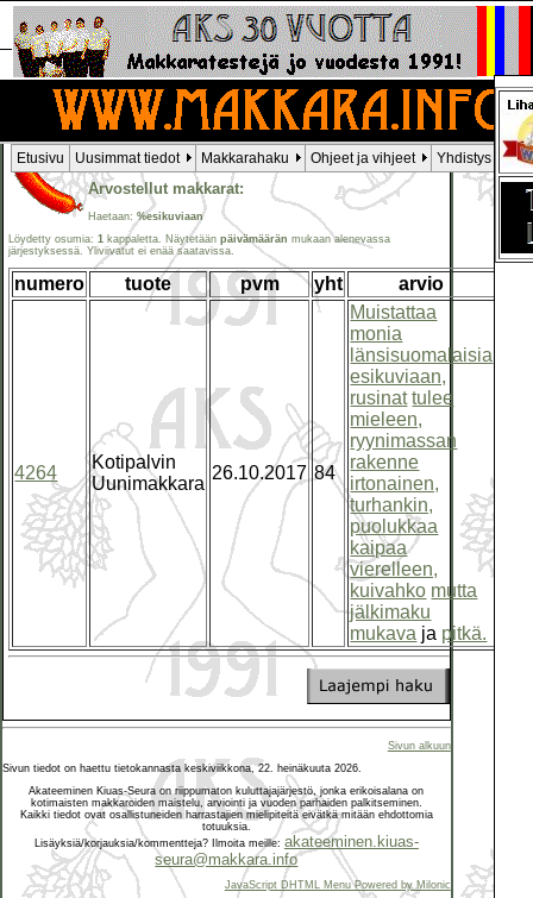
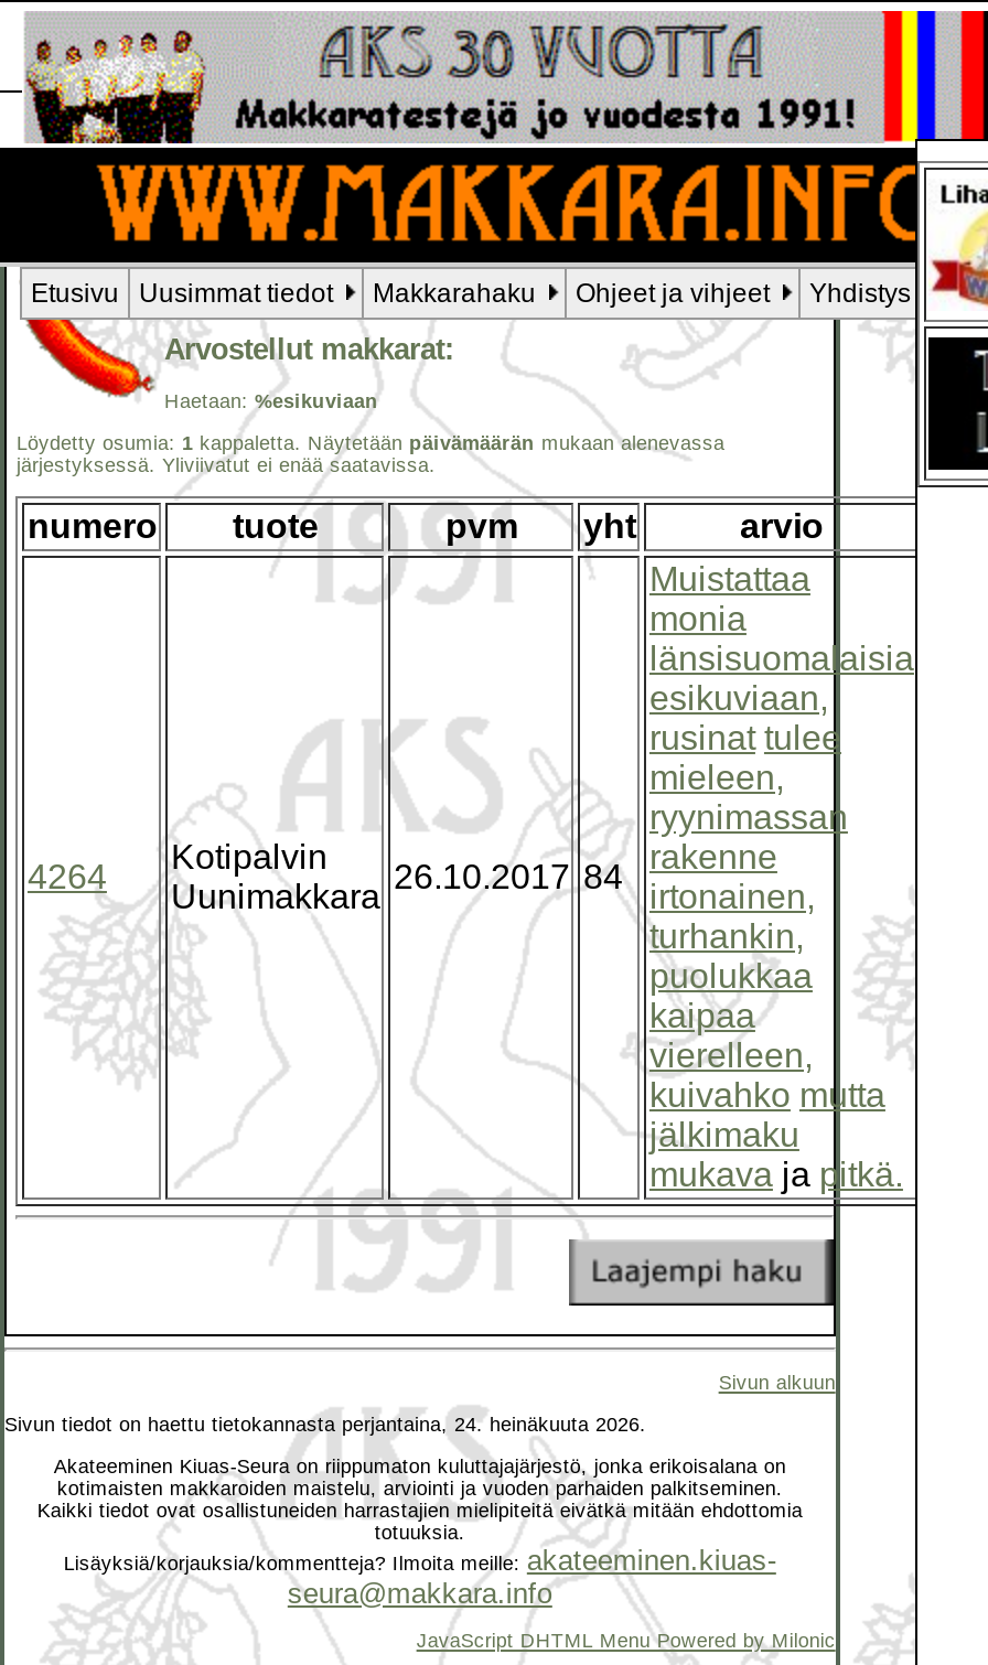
- Sivun tiedot on haettu tietokannasta keskiviikkona, 22. heinäkuuta 2026.
+ Sivun tiedot on haettu tietokannasta perjantaina, 24. heinäkuuta 2026.
